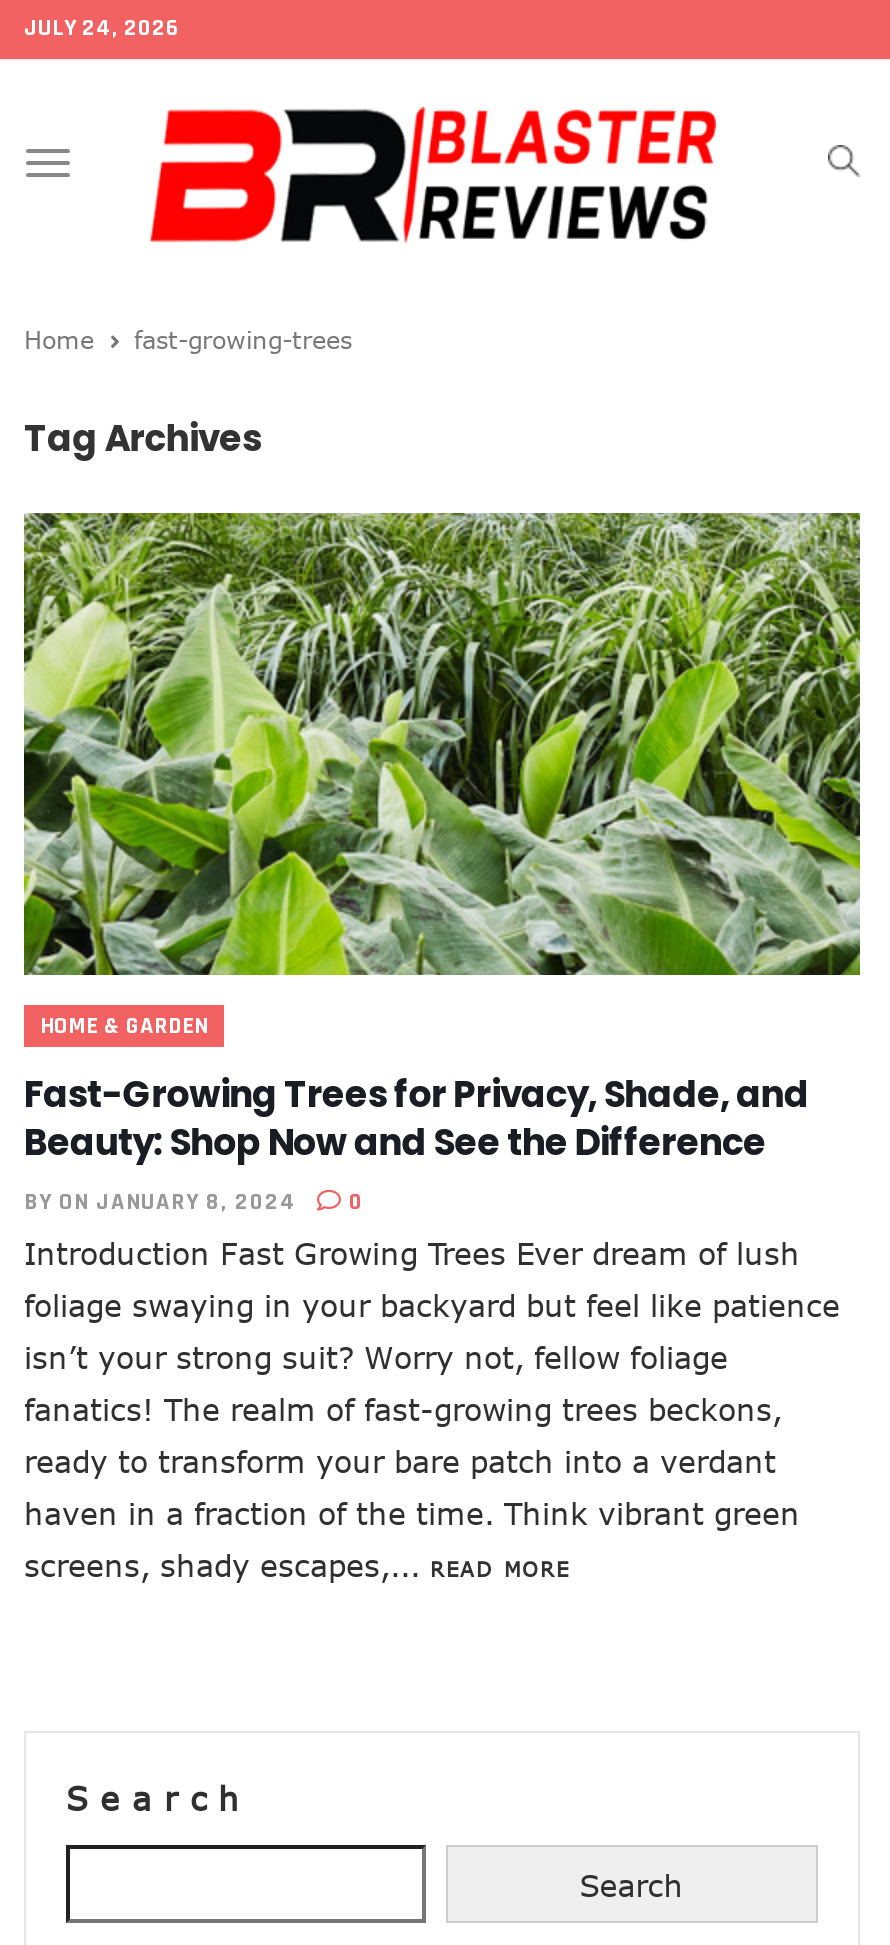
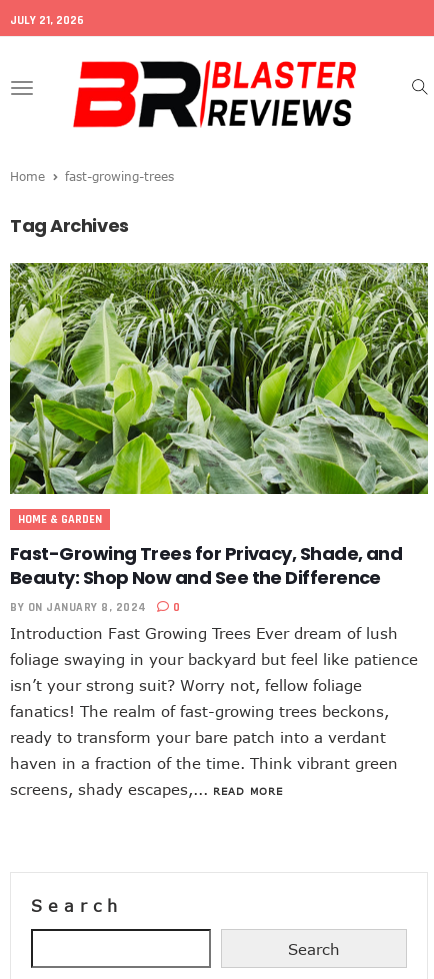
- JULY 24, 2026
+ JULY 21, 2026
